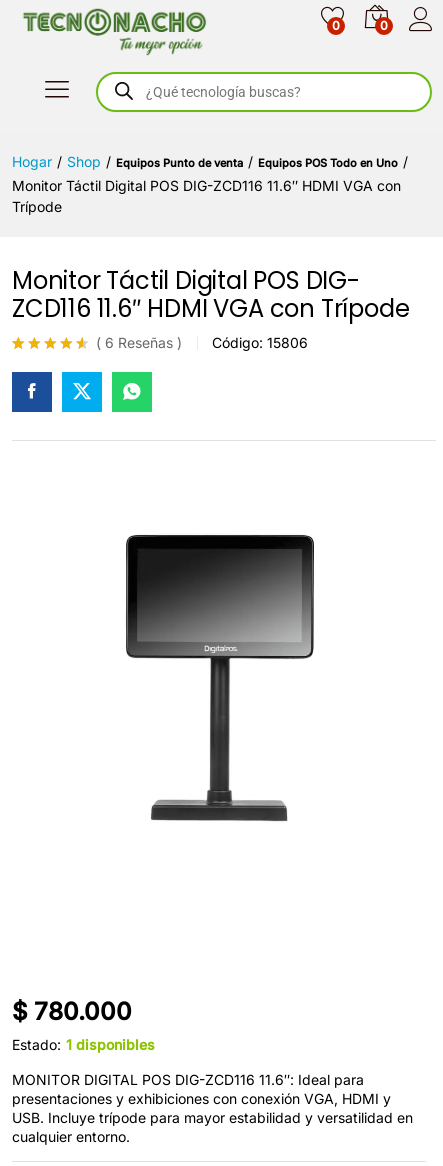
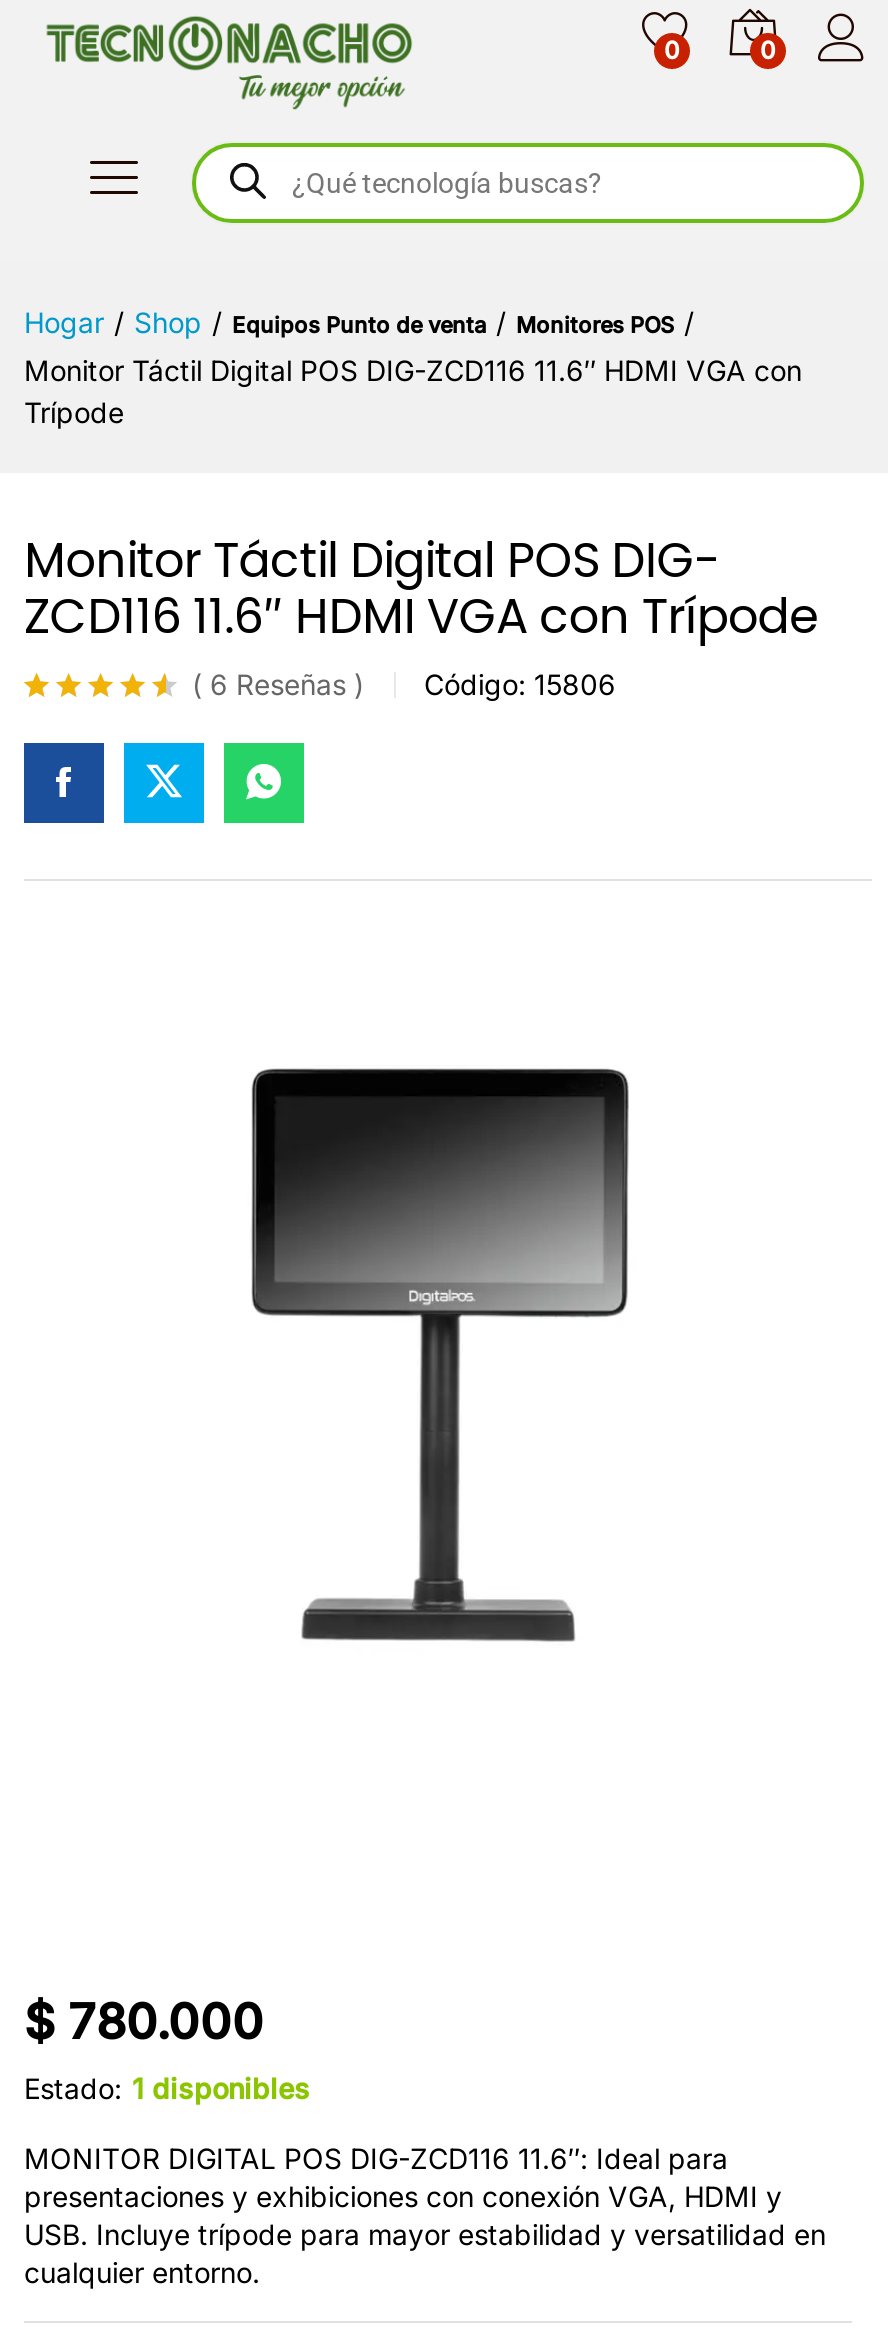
- Hogar / Shop / Equipos Punto de venta / Equipos POS Todo en Uno /
+ Hogar / Shop / Equipos Punto de venta / Monitores POS /
